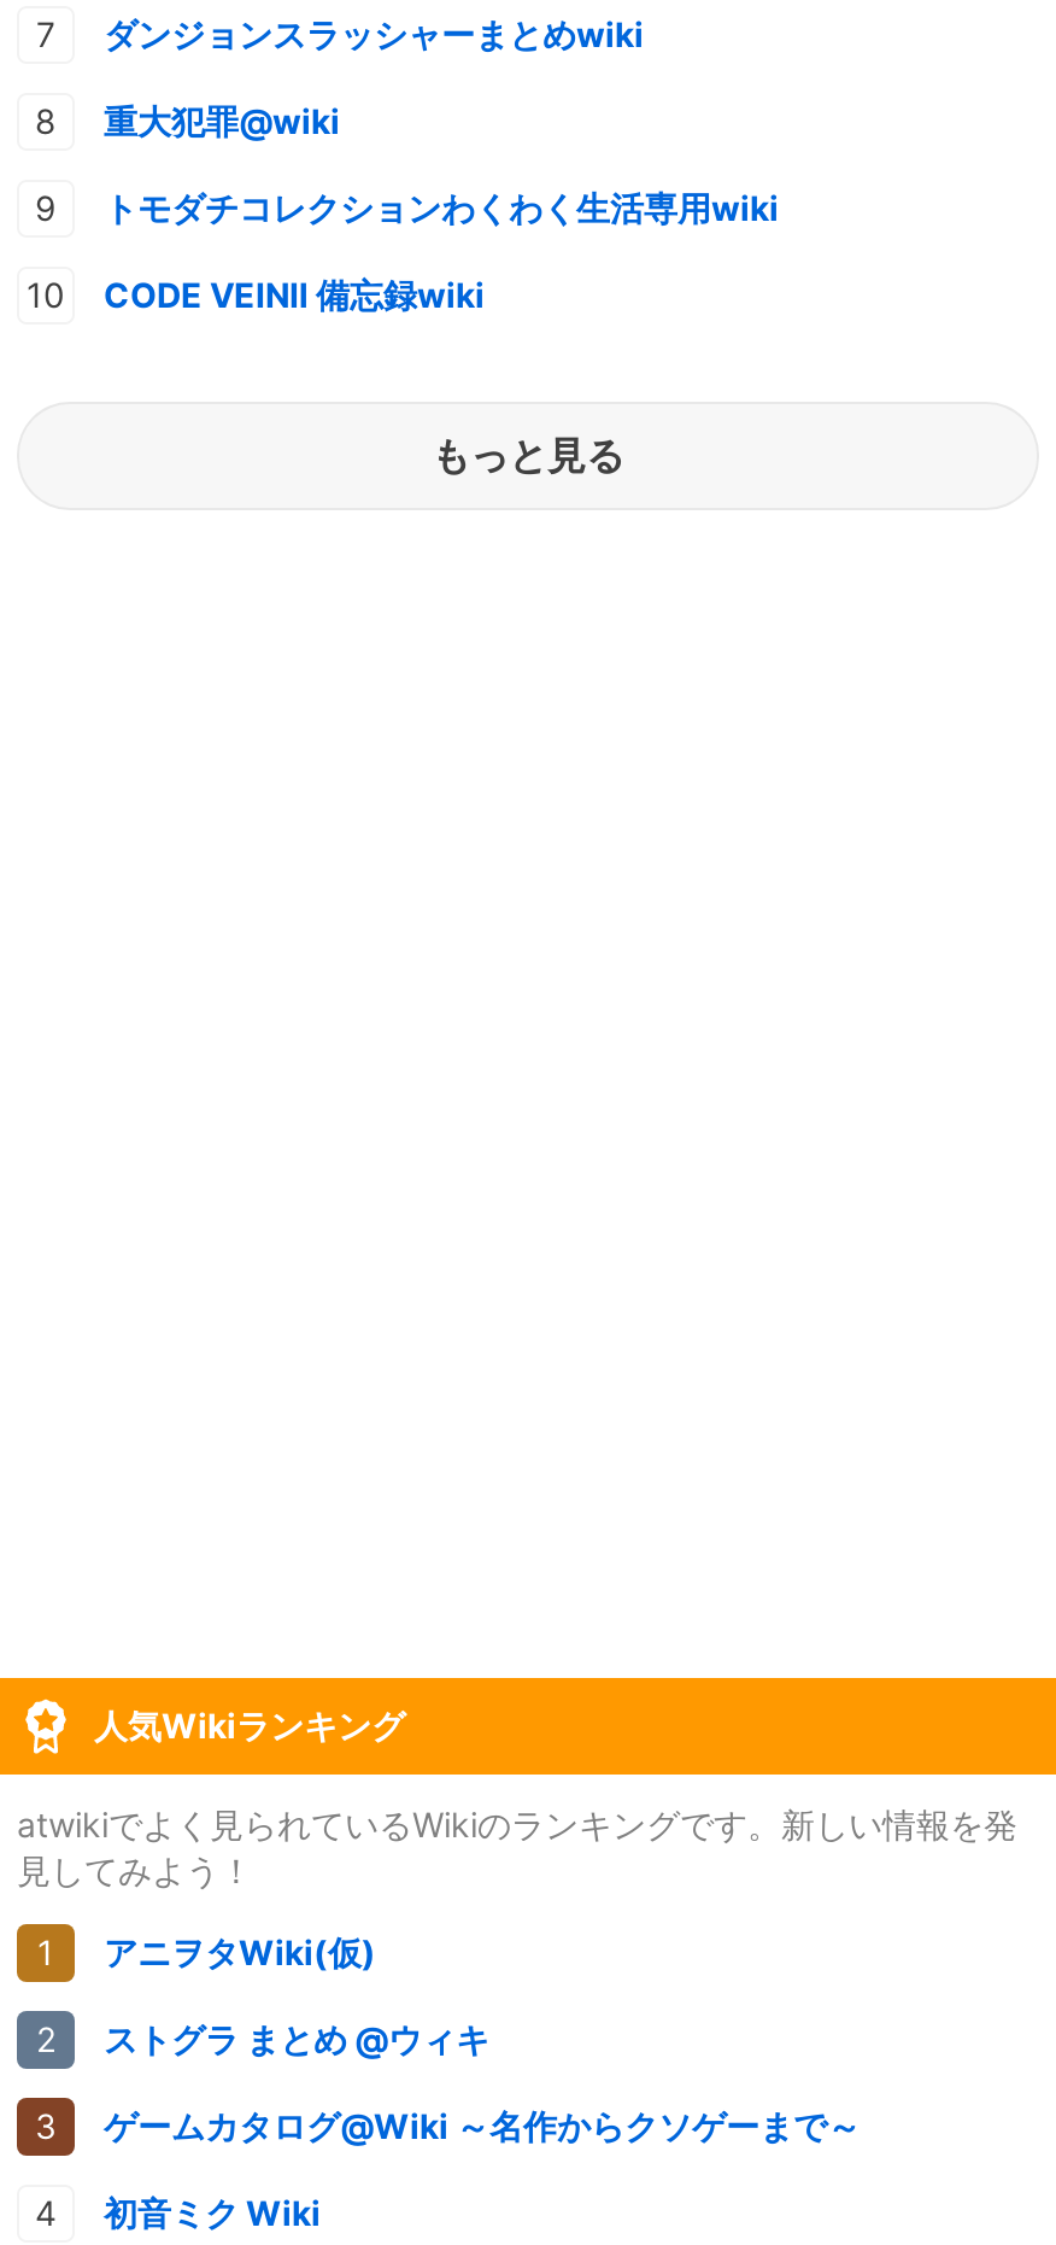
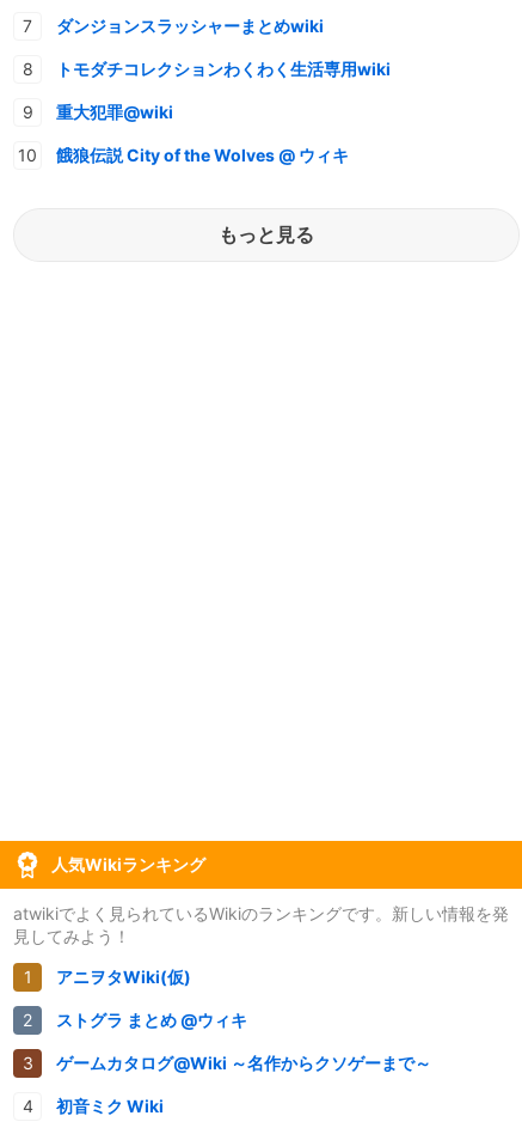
moved down: 重大犯罪@wiki

moved up: トモダチコレクションわくわく生活専用wiki

- CODE VEINⅡ 備忘録wiki
+ 餓狼伝説 City of the Wolves @ ウィキ
